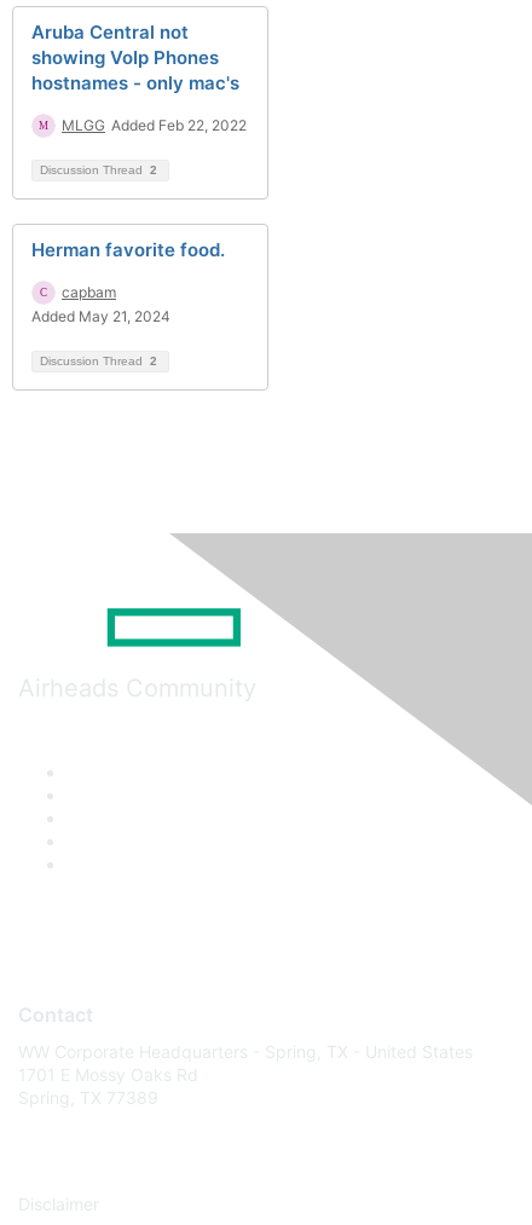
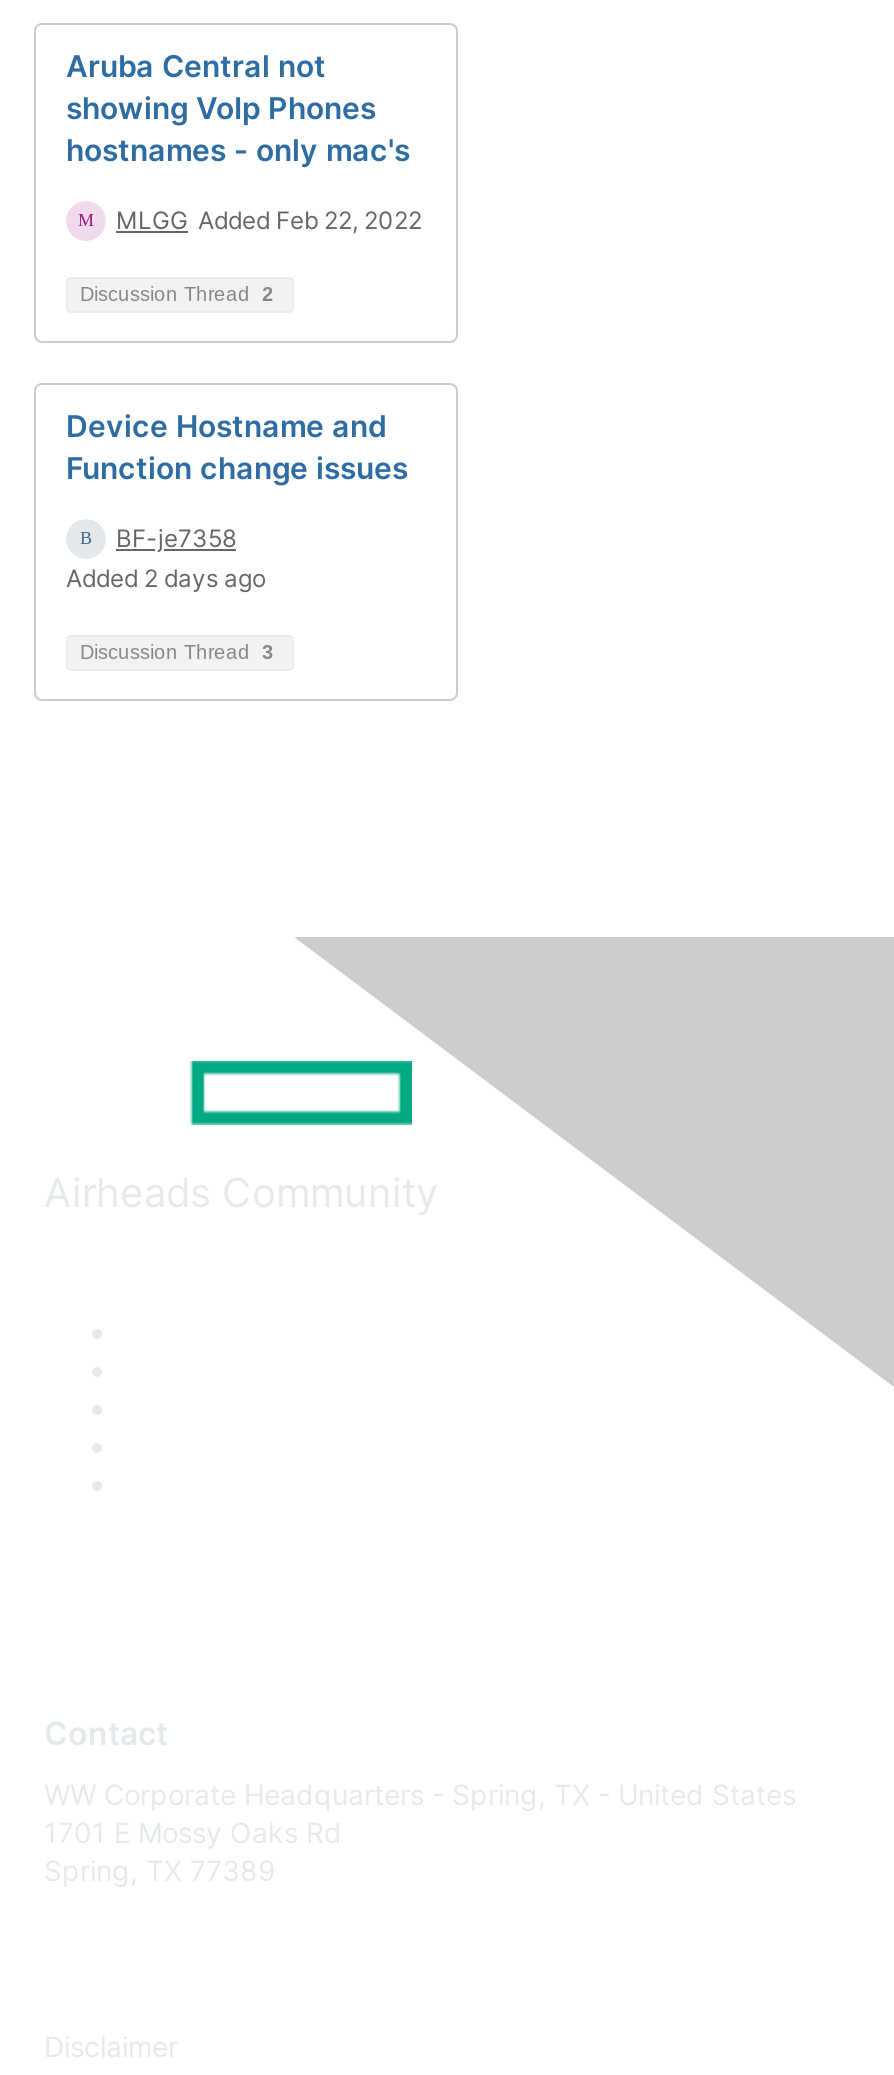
- Herman favorite food.
+ Device Hostname and
+ Function change issues

- capbam
- Added May 21, 2024
+ BF-je7358
+ Added 2 days ago

- Discussion Thread 2
+ Discussion Thread 3
